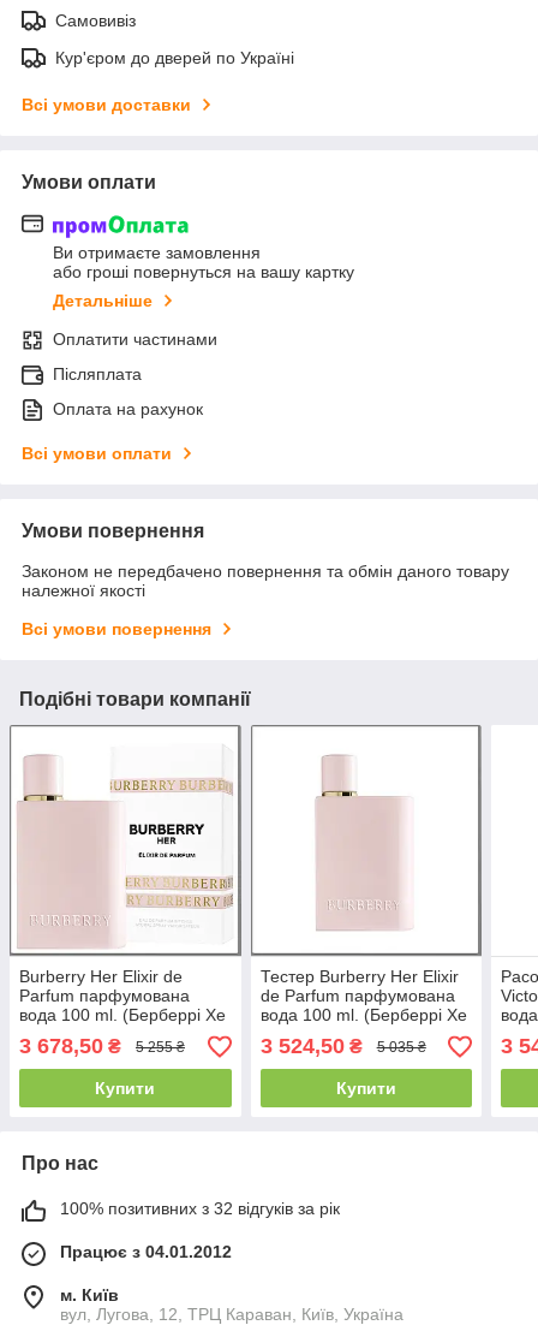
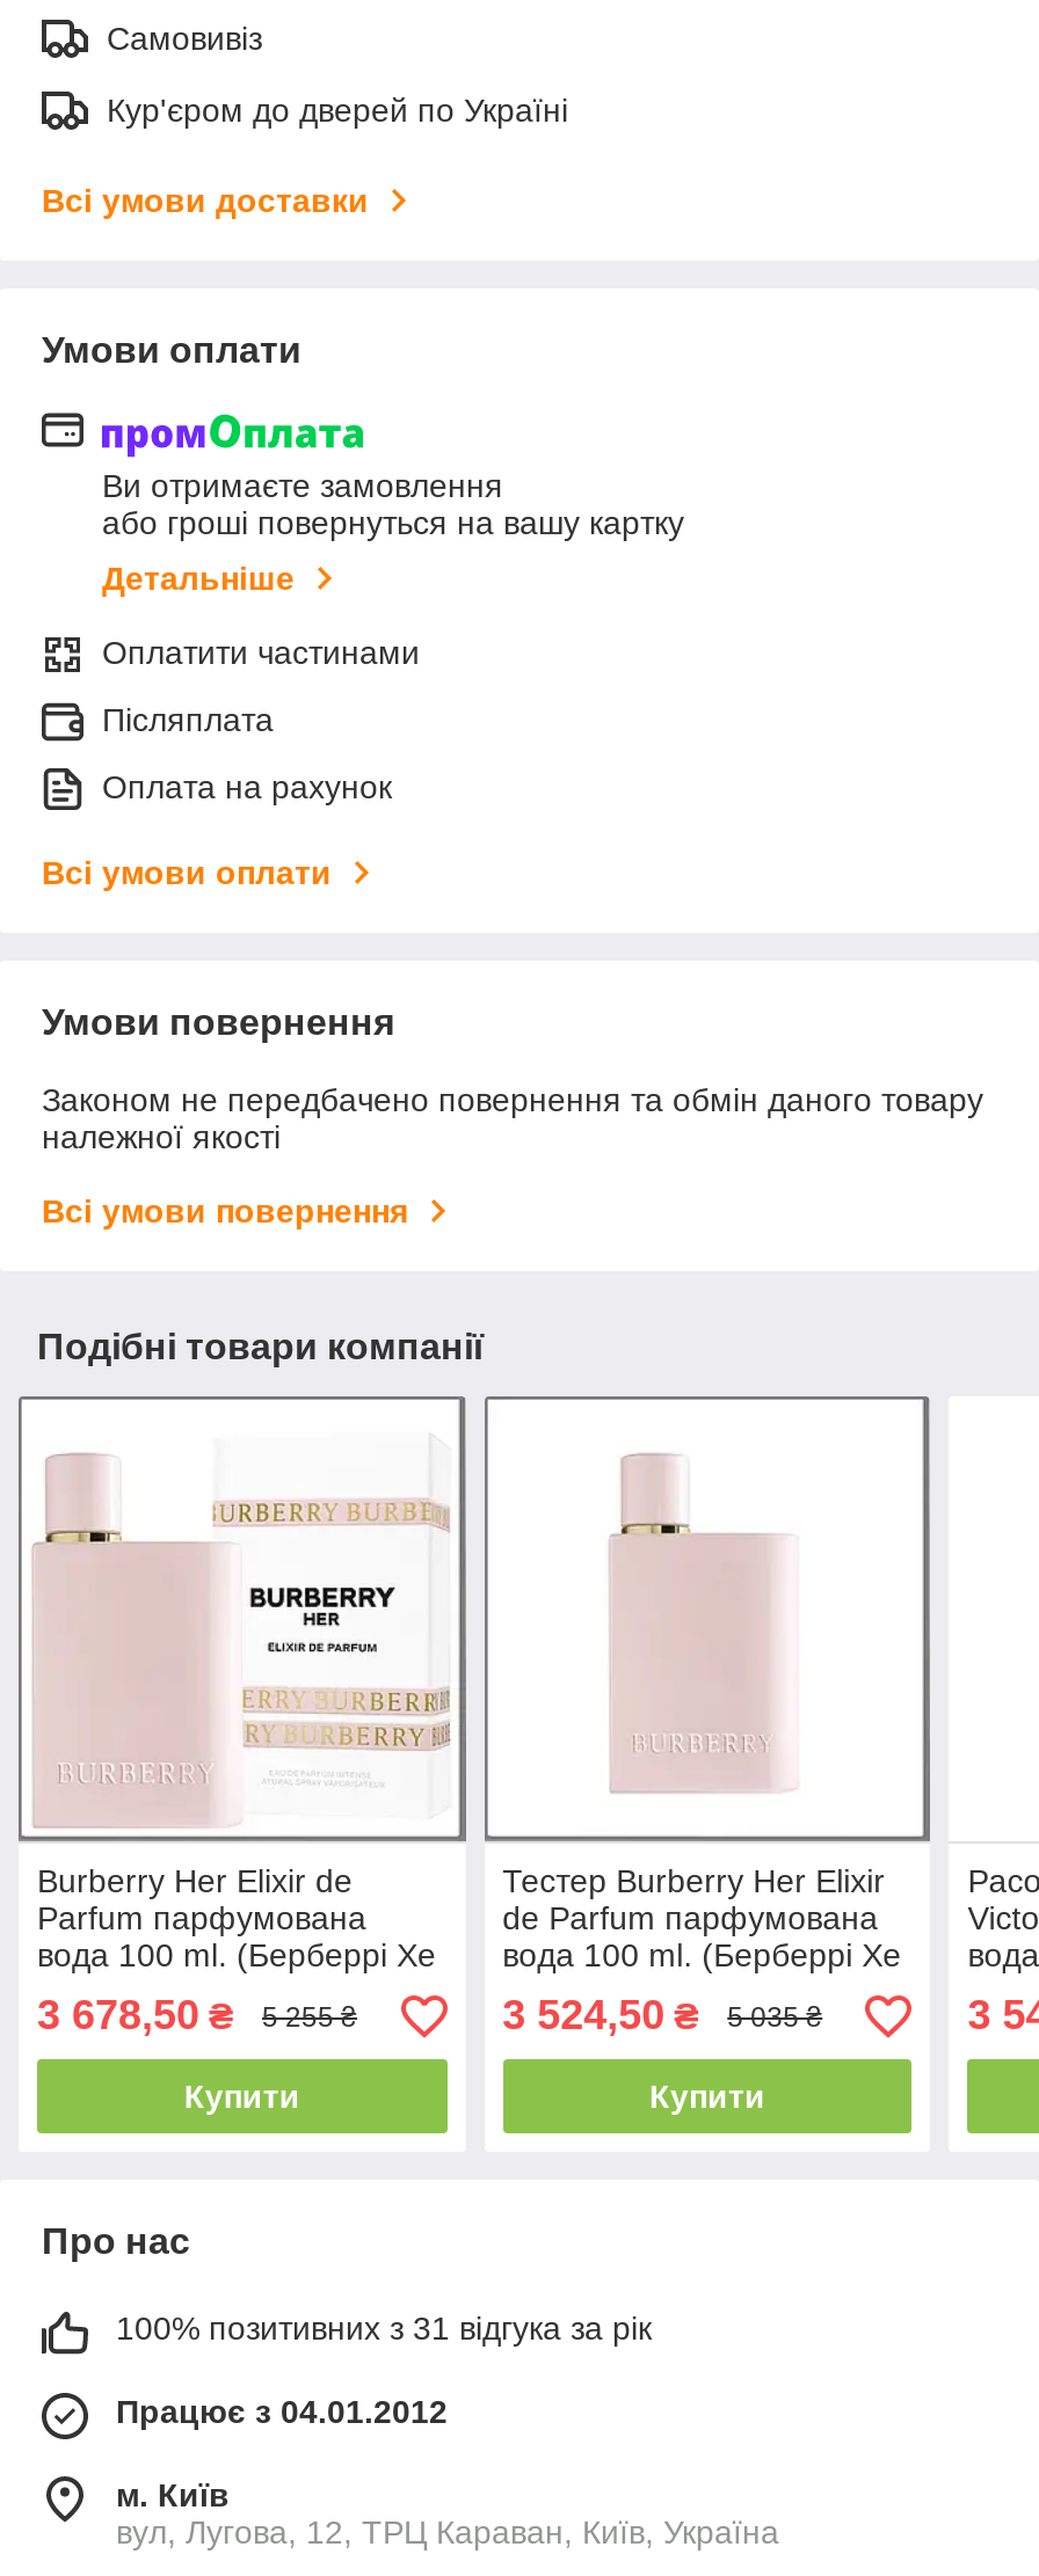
- 100% позитивних з 32 відгуків за рік
+ 100% позитивних з 31 відгука за рік
